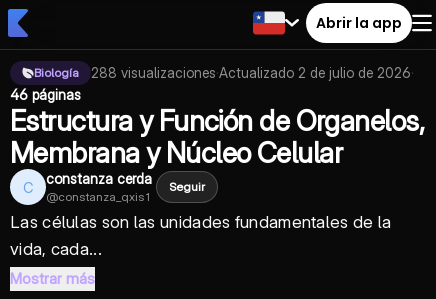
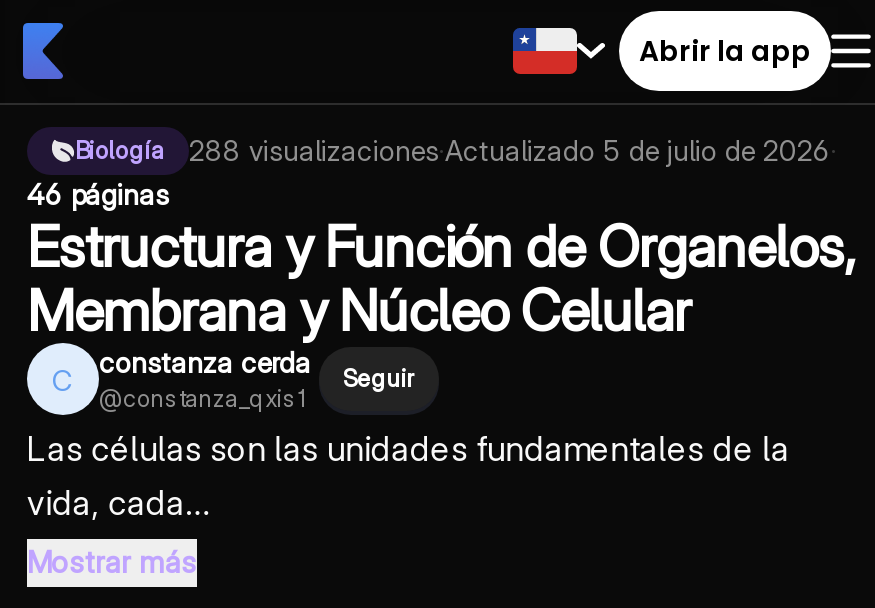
- 288 visualizaciones·Actualizado 2 de julio de 2026 ·
+ 288 visualizaciones·Actualizado 5 de julio de 2026 ·
